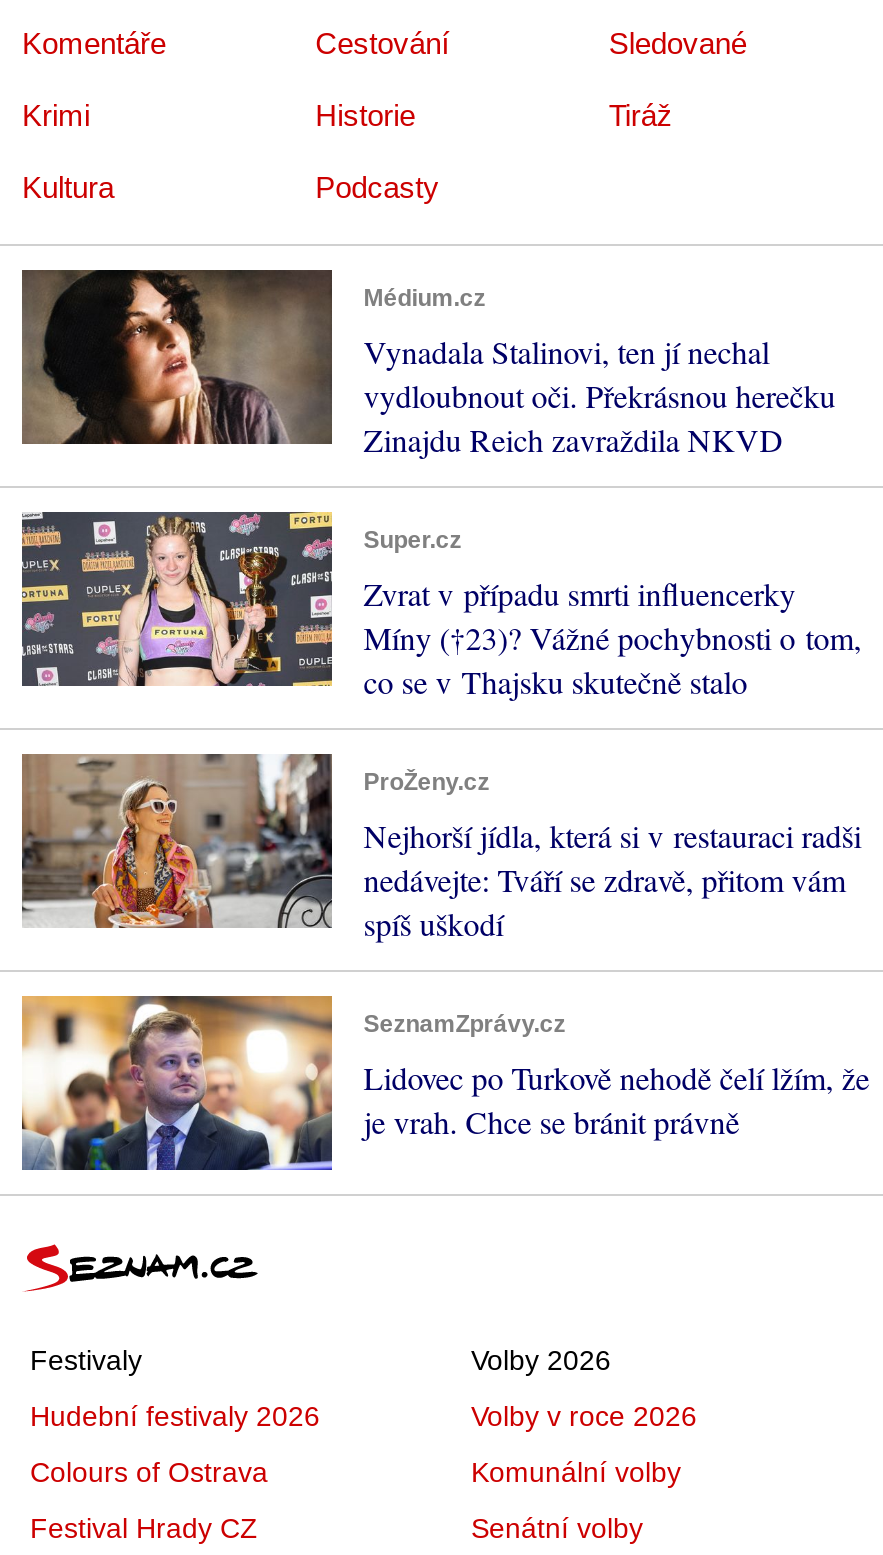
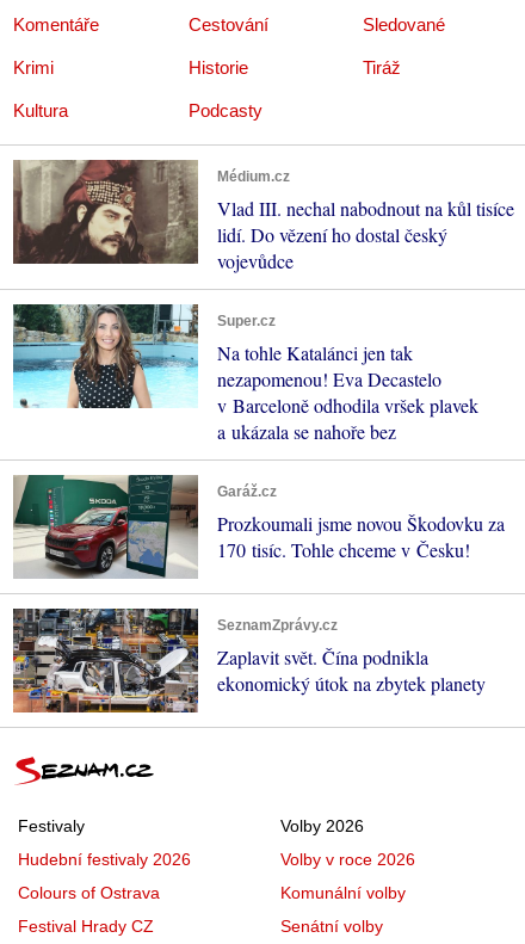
- [image]
- Vynadala Stalinovi, ten jí nechal
- vydloubnout oči. Překrásnou herečku
- Zinajdu Reich zavraždila NKVD
+ [image]
+ Vlad III. nechal nabodnout na kůl tisíce
+ lidí. Do vězení ho dostal český
+ vojevůdce

- [image]
- Zvrat v případu smrti influencerky
- Míny (†23)? Vážné pochybnosti o tom,
- co se v Thajsku skutečně stalo
+ [image]
+ Na tohle Katalánci jen tak
+ nezapomenou! Eva Decastelo
+ v Barceloně odhodila vršek plavek
+ a ukázala se nahoře bez

- [image]
- ProŽeny.cz
- Nejhorší jídla, která si v restauraci radši
- nedávejte: Tváří se zdravě, přitom vám
- spíš uškodí
+ [image]
+ Garáž.cz
+ Prozkoumali jsme novou Škodovku za
+ 170 tisíc. Tohle chceme v Česku!

- [image]
- Lidovec po Turkově nehodě čelí lžím, že
- je vrah. Chce se bránit právně
+ [image]
+ Zaplavit svět. Čína podnikla
+ ekonomický útok na zbytek planety
